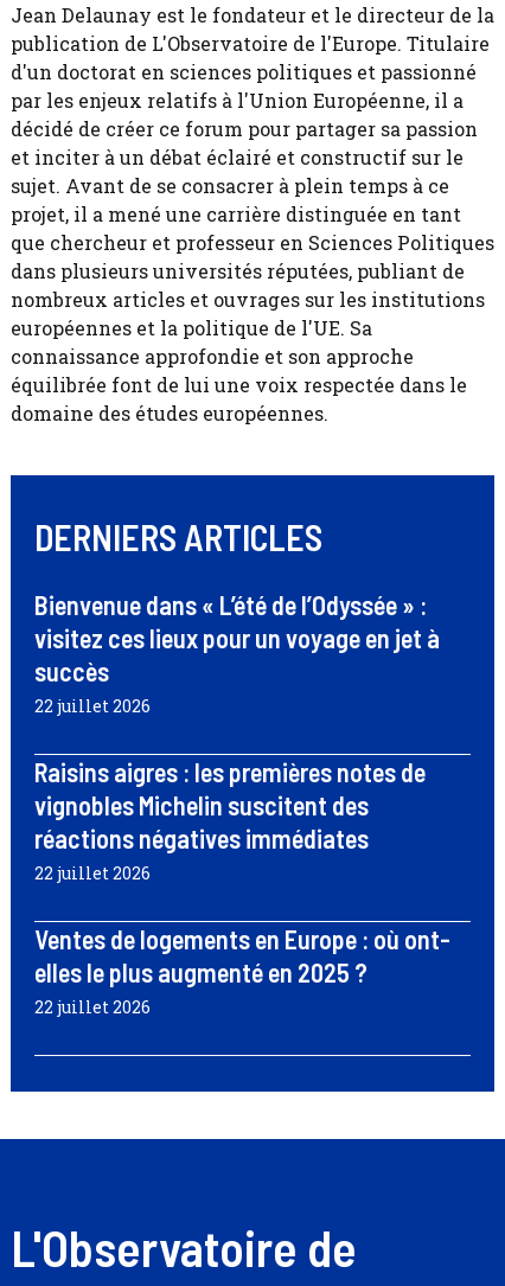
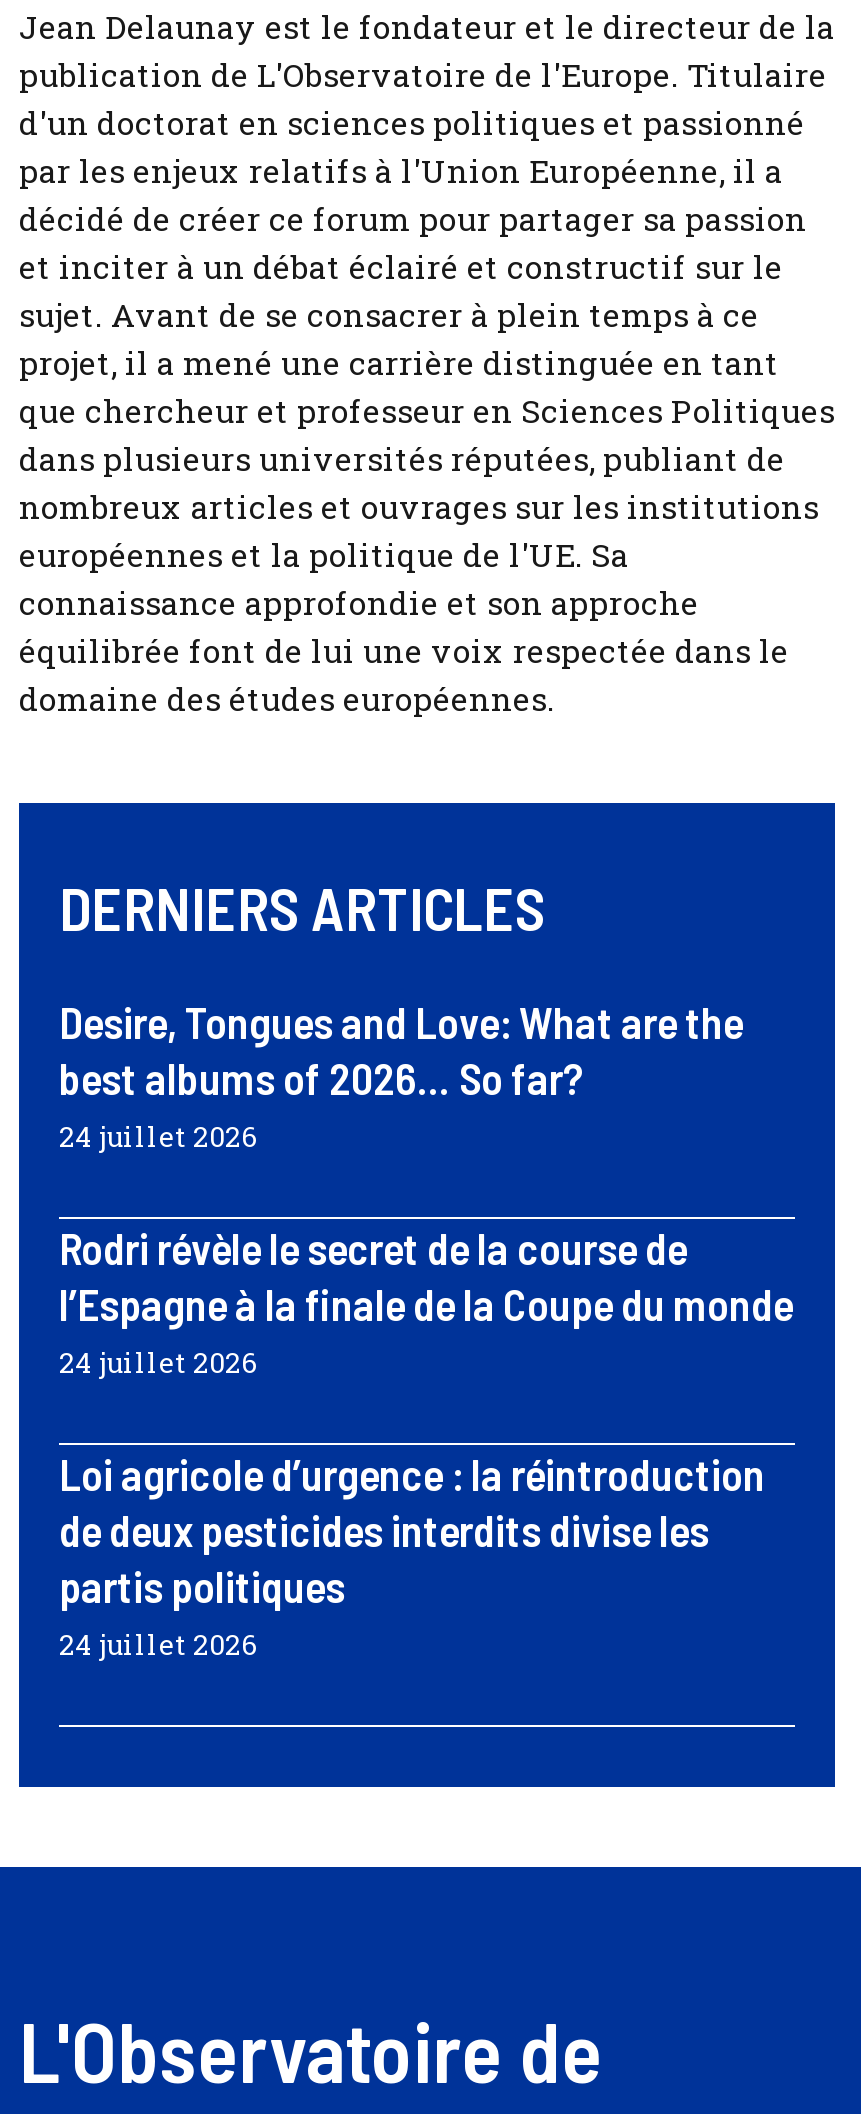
- Bienvenue dans « L’été de l’Odyssée » :
- visitez ces lieux pour un voyage en jet à
- succès
- 22 juillet 2026
+ Desire, Tongues and Love: What are the
+ best albums of 2026… So far?
+ 24 juillet 2026

- Raisins aigres : les premières notes de
- vignobles Michelin suscitent des
- réactions négatives immédiates
- 22 juillet 2026
+ Rodri révèle le secret de la course de
+ l’Espagne à la finale de la Coupe du monde
+ 24 juillet 2026

- Ventes de logements en Europe : où ont-
- elles le plus augmenté en 2025 ?
- 22 juillet 2026
+ Loi agricole d’urgence : la réintroduction
+ de deux pesticides interdits divise les
+ partis politiques
+ 24 juillet 2026
